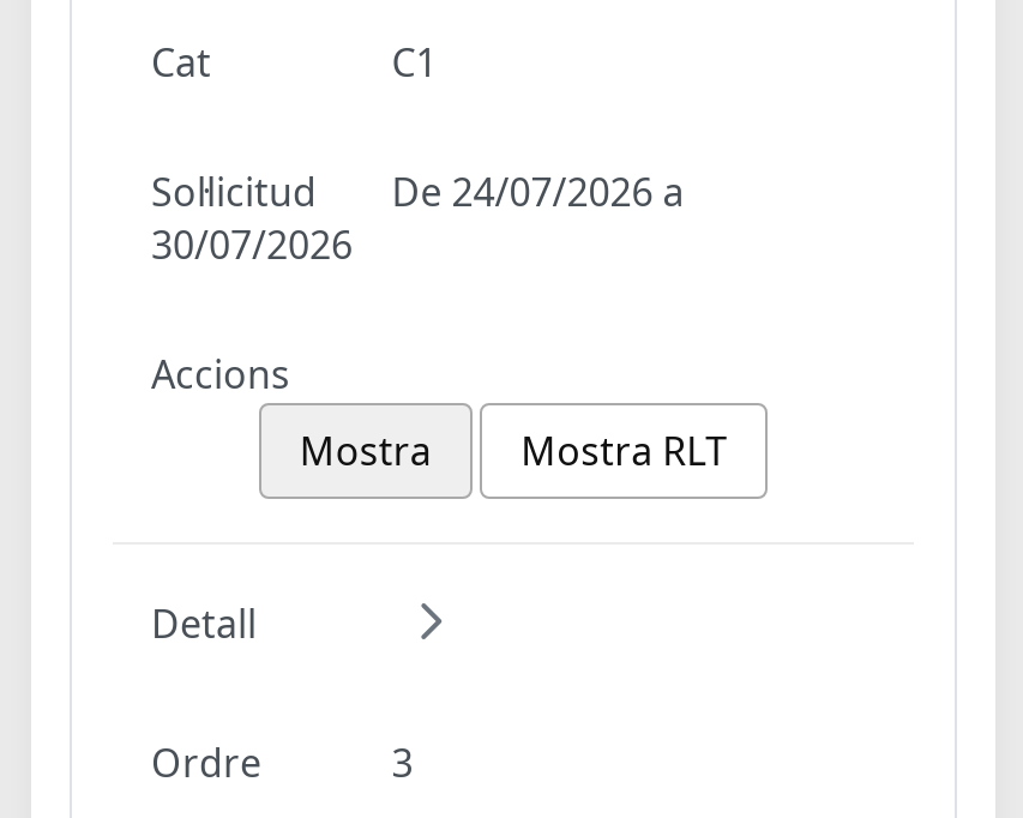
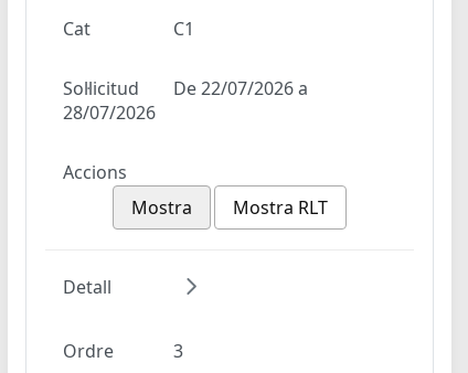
- Sol·licitud De 24/07/2026 a
+ Sol·licitud De 22/07/2026 a

- 30/07/2026
+ 28/07/2026
